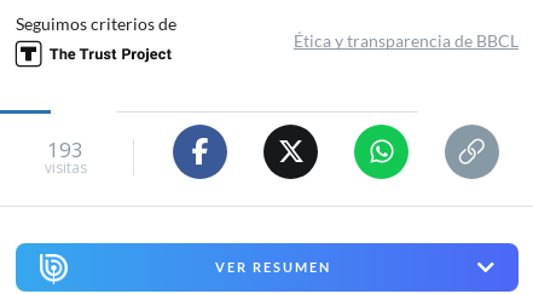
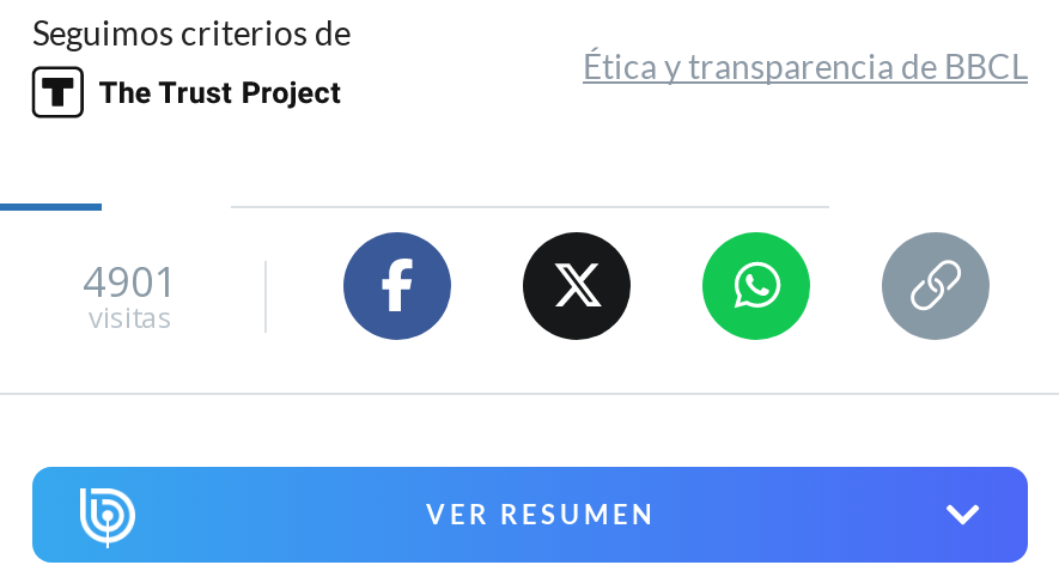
- 193
+ 4901
